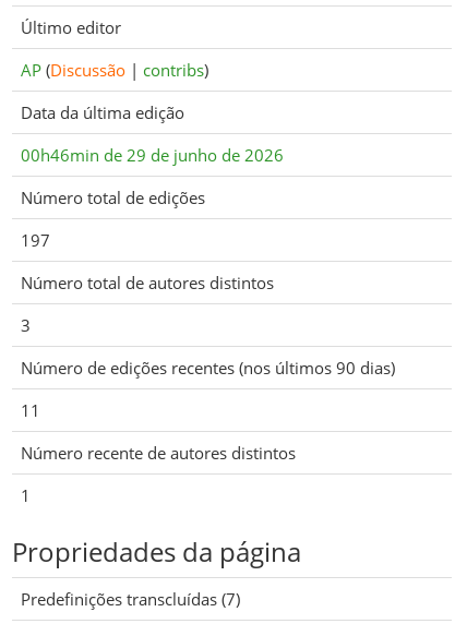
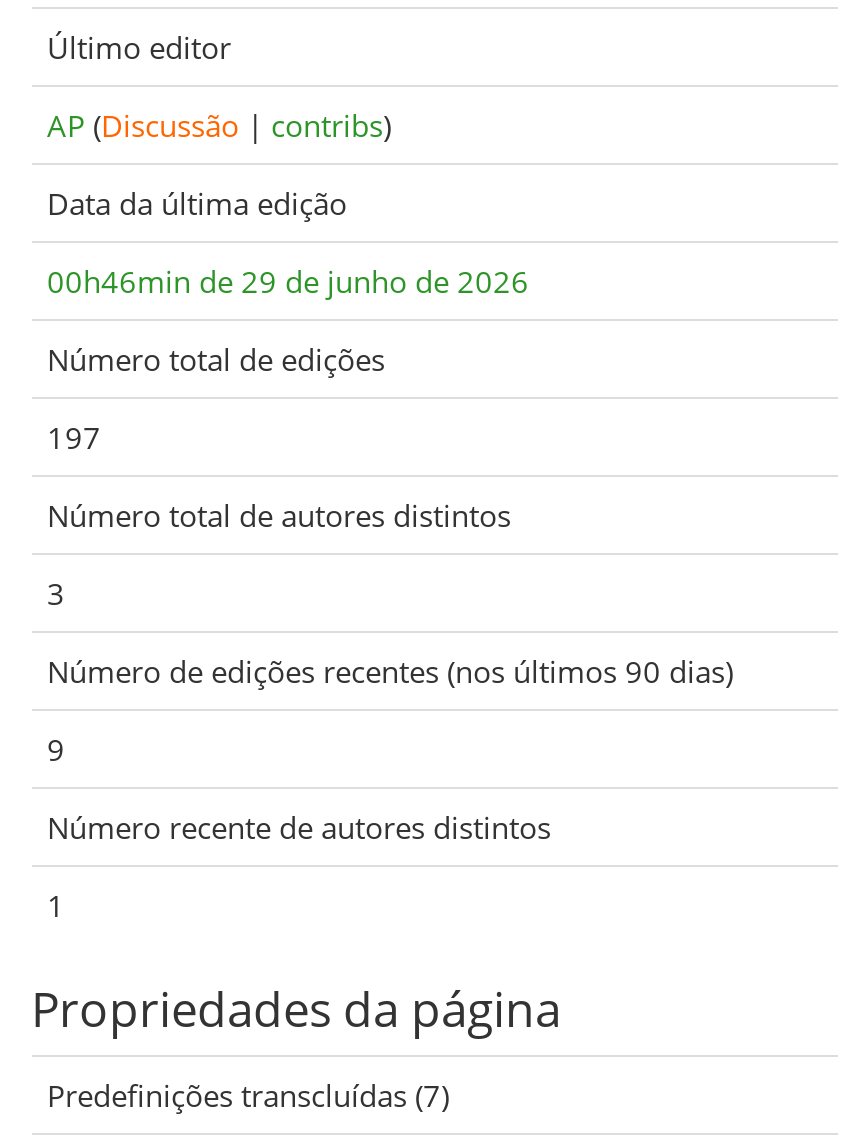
- 11
+ 9
